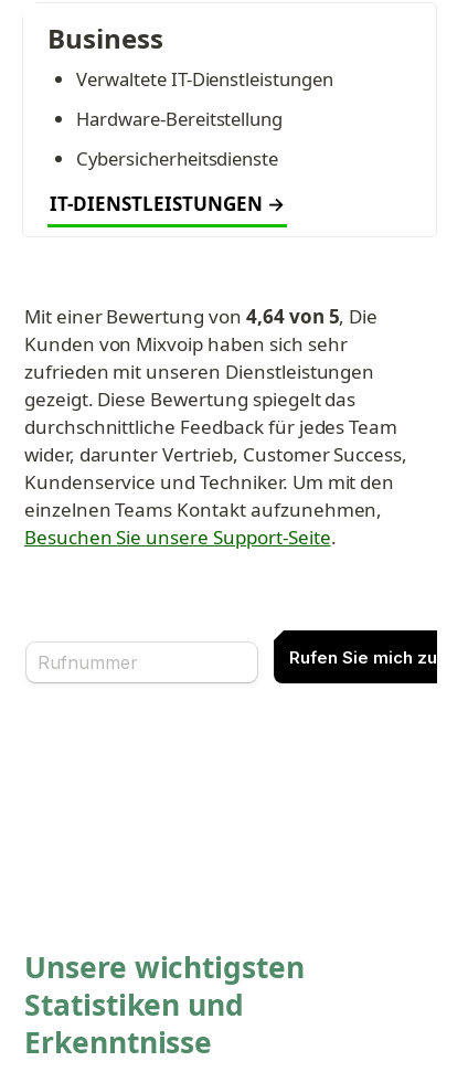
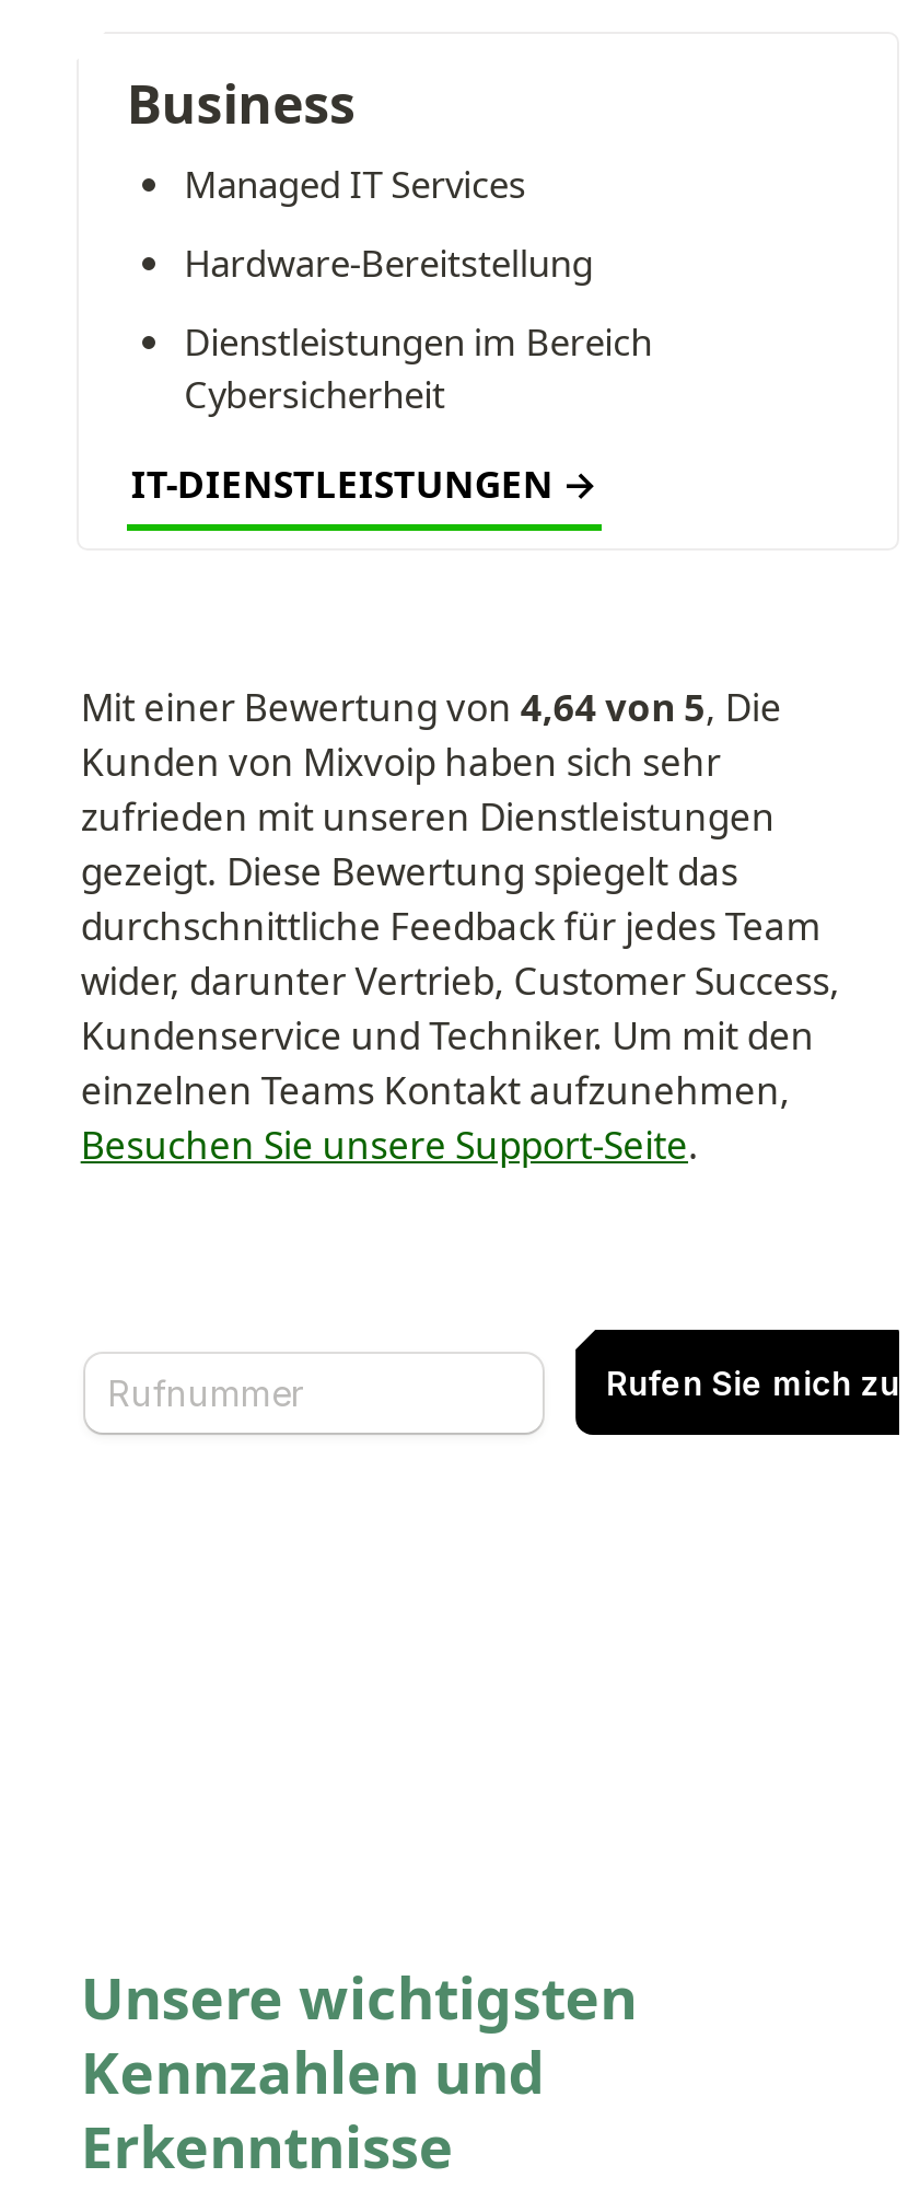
- Verwaltete IT-Dienstleistungen
+ Managed IT Services

- Cybersicherheitsdienste
+ Dienstleistungen im Bereich
+ Cybersicherheit

- Statistiken und
+ Kennzahlen und
